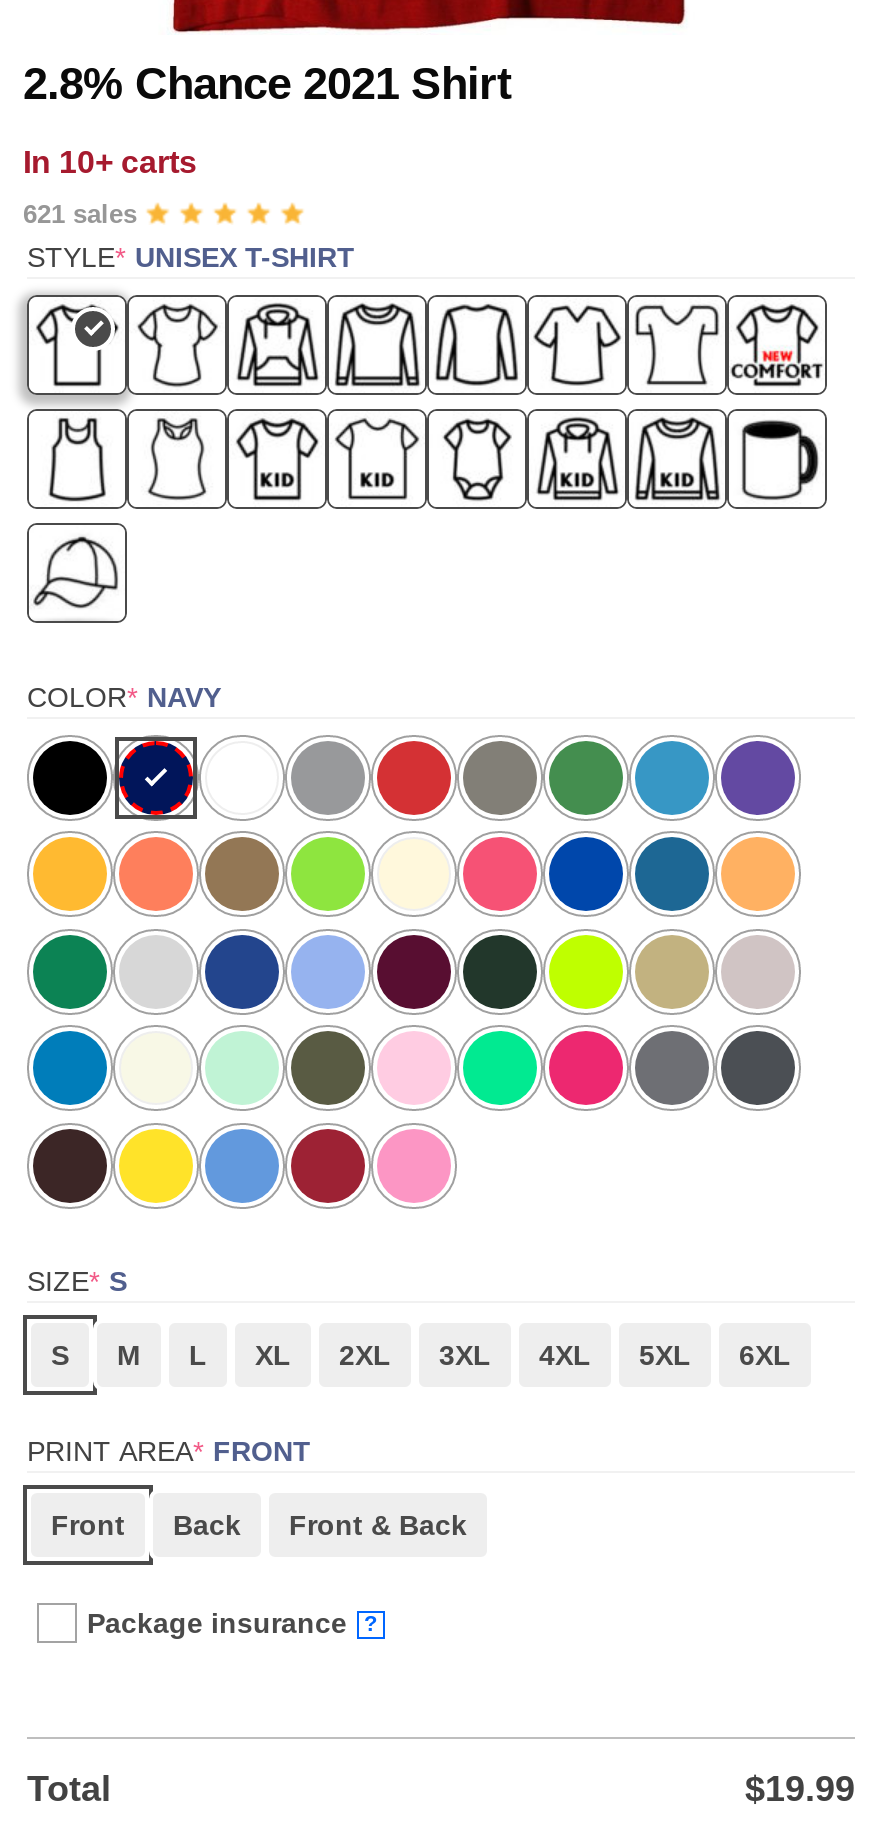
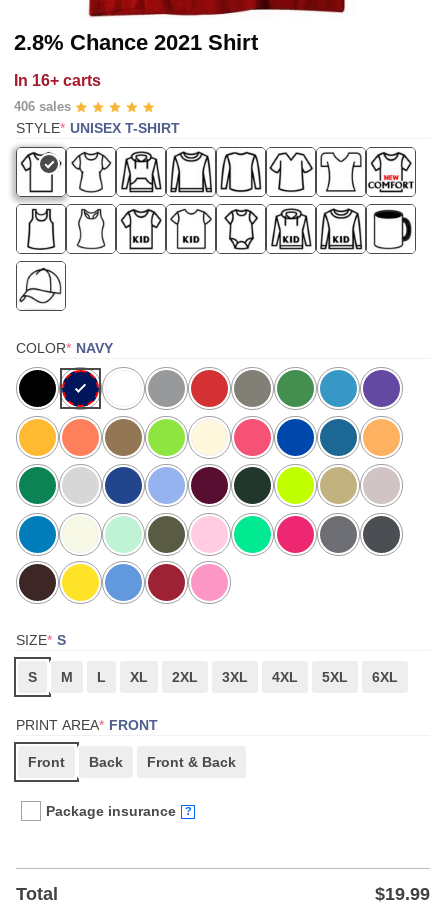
- In 10+ carts
+ In 16+ carts

- 621 sales
+ 406 sales
